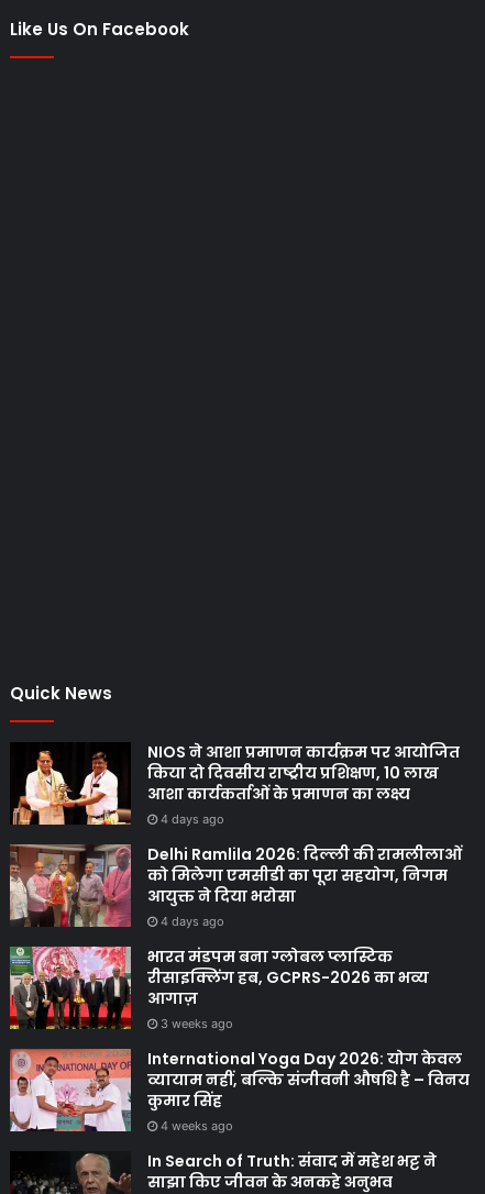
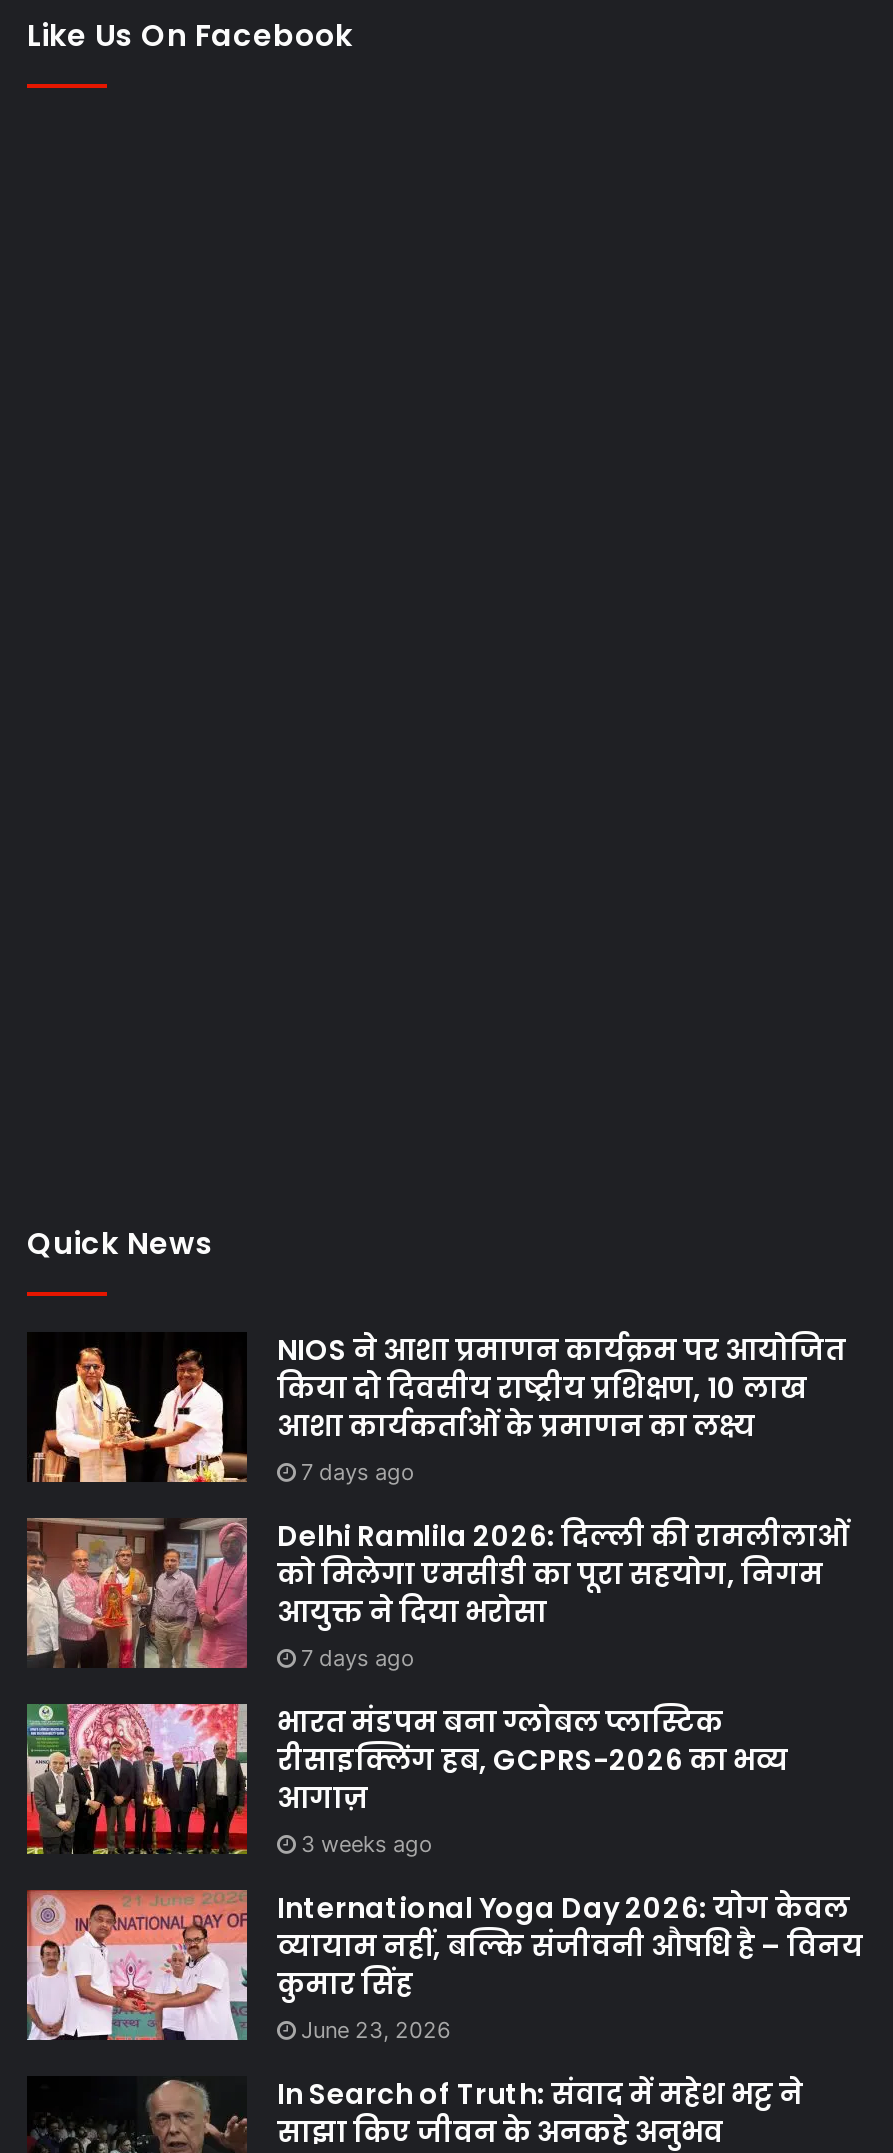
- 4 days ago
+ 7 days ago

- 4 days ago
+ 7 days ago

- 4 weeks ago
+ June 23, 2026
